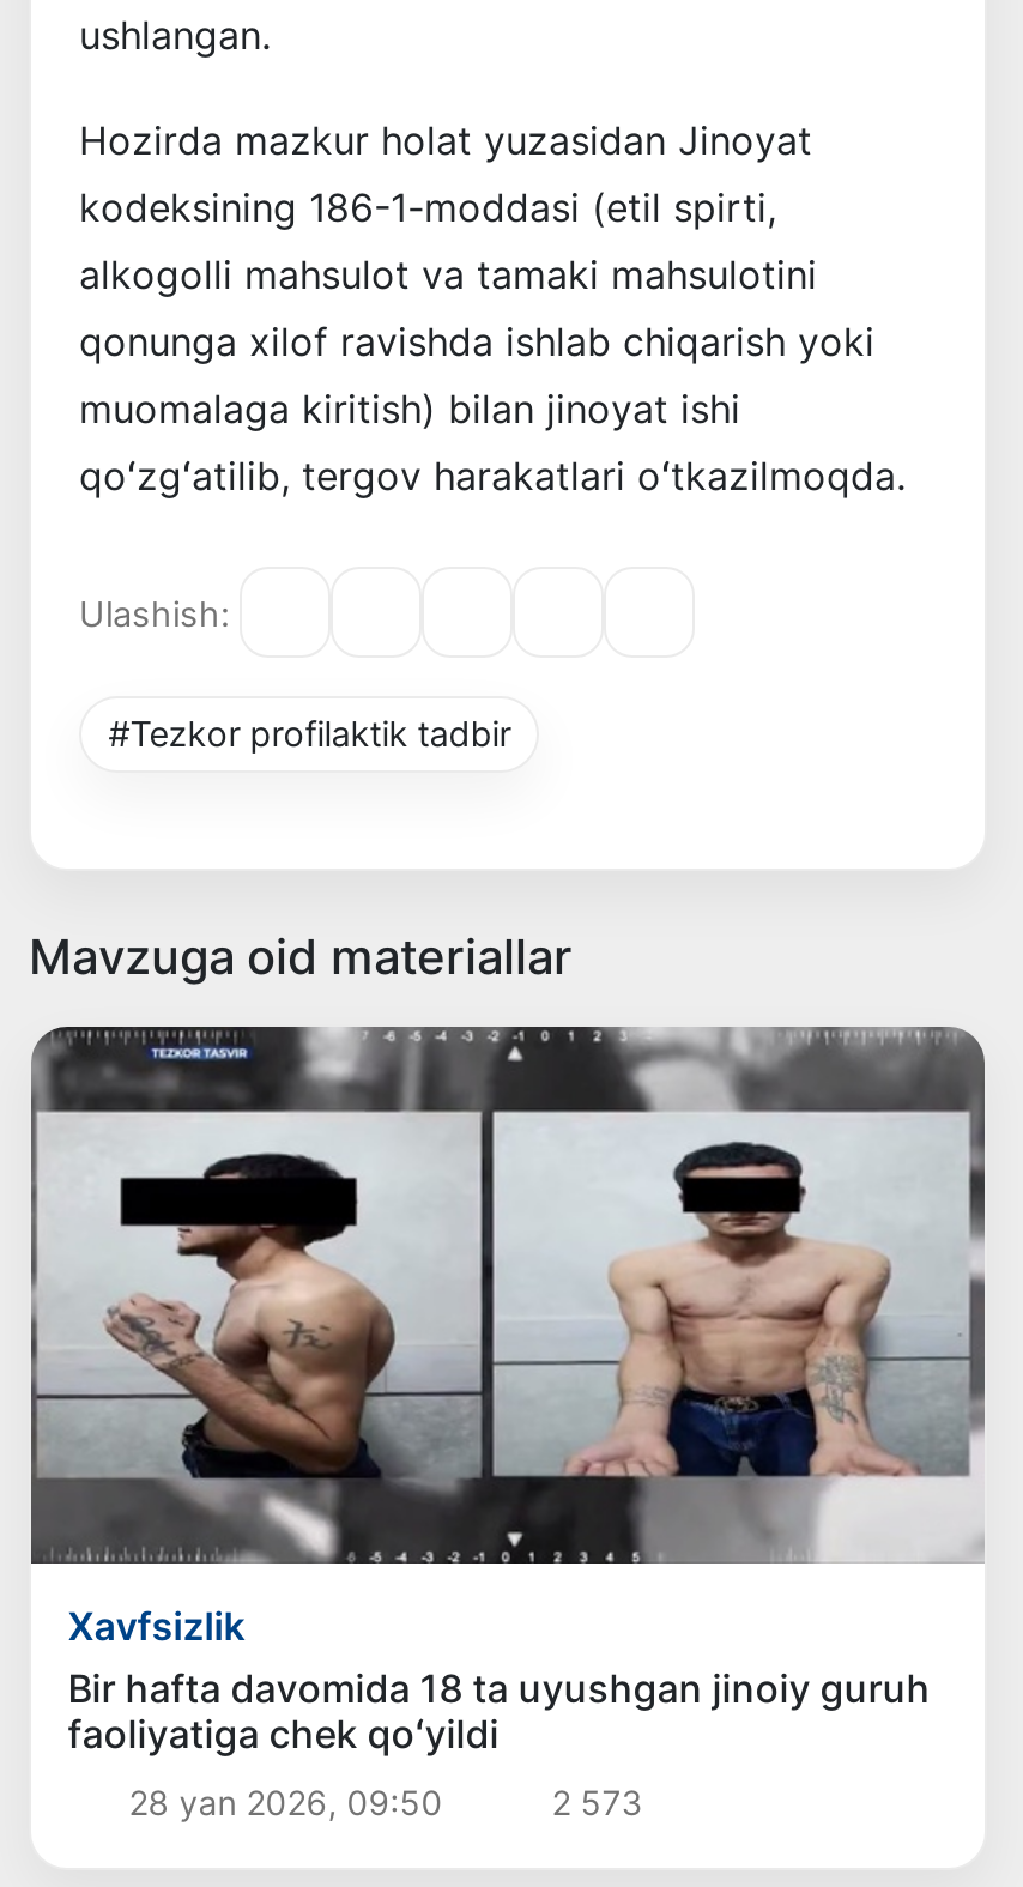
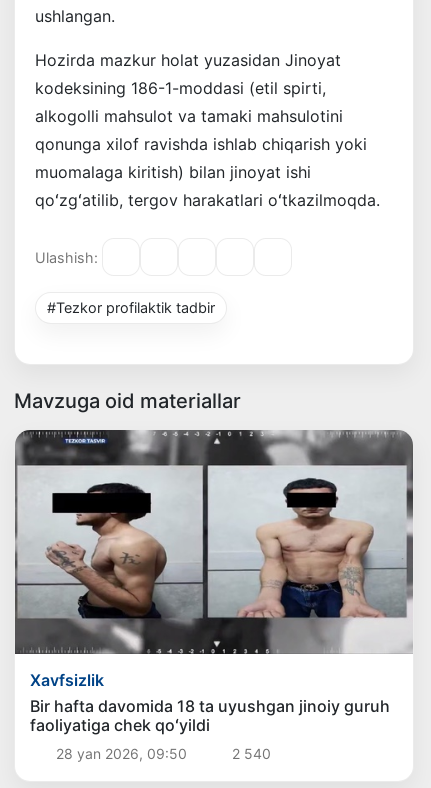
- 2 573
+ 2 540
